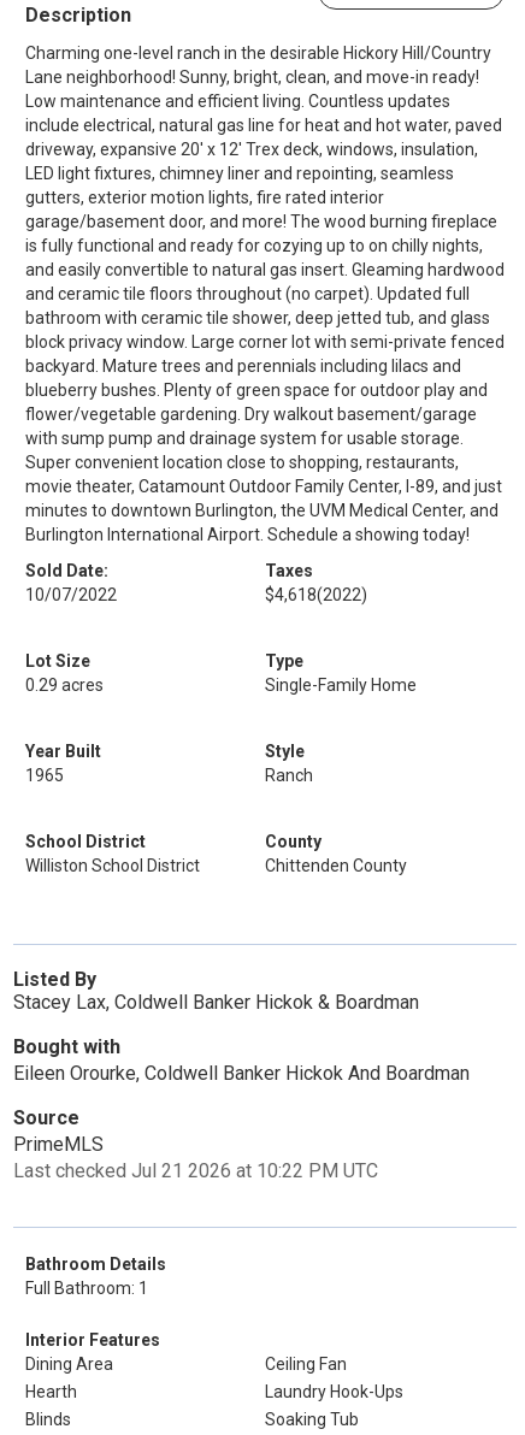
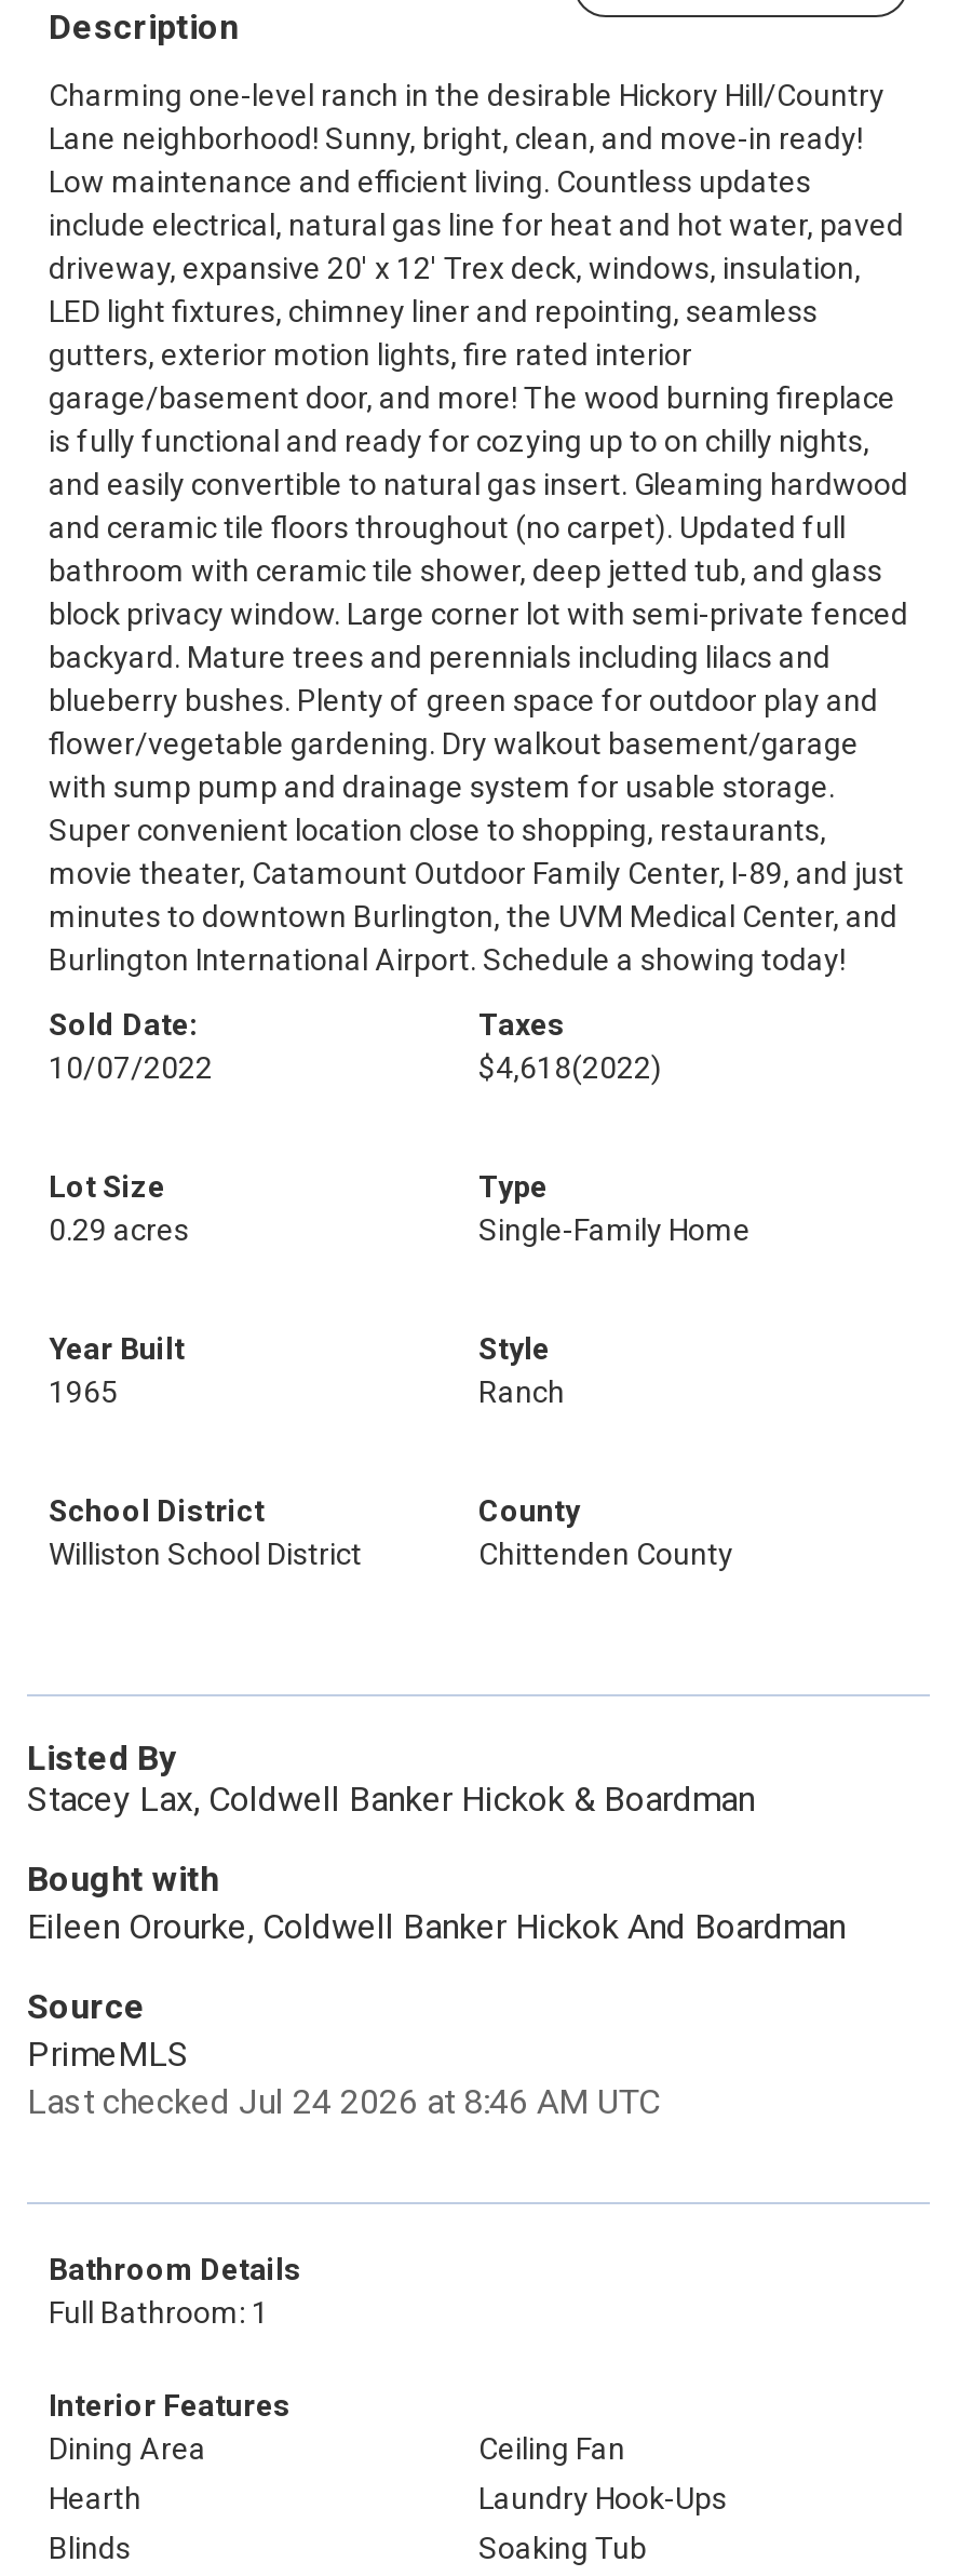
- Last checked Jul 21 2026 at 10:22 PM UTC
+ Last checked Jul 24 2026 at 8:46 AM UTC
